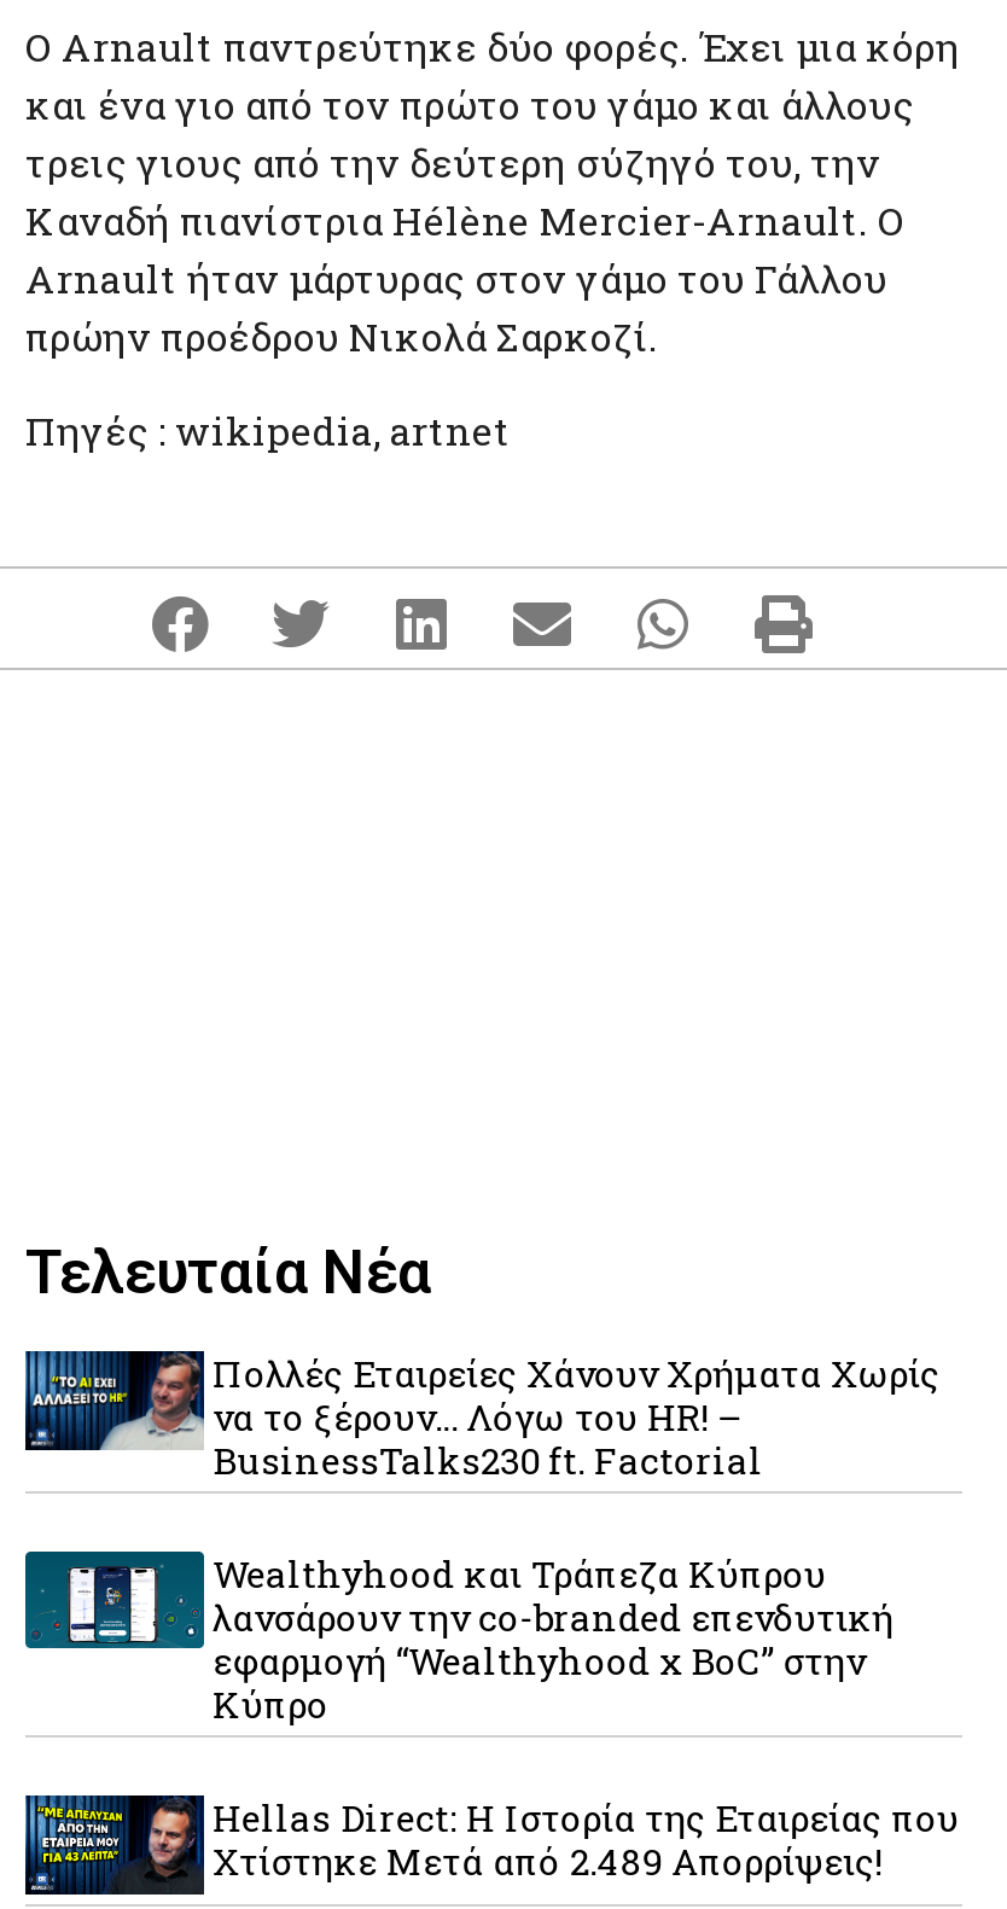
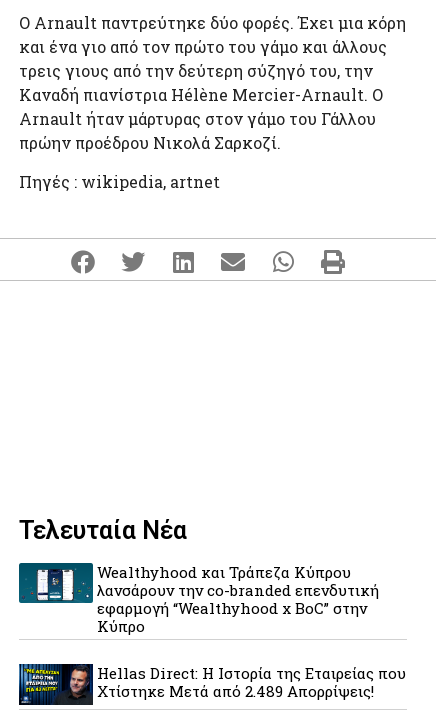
- [image]
- Πολλές Εταιρείες Χάνουν Χρήματα Χωρίς
- να το ξέρουν… Λόγω του HR! –
- BusinessTalks230 ft. Factorial
